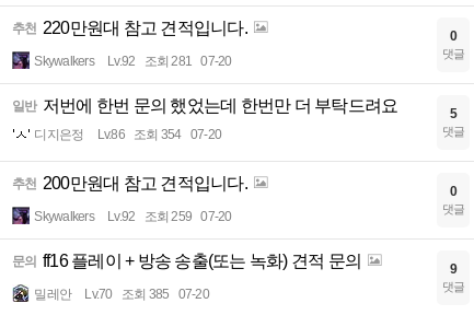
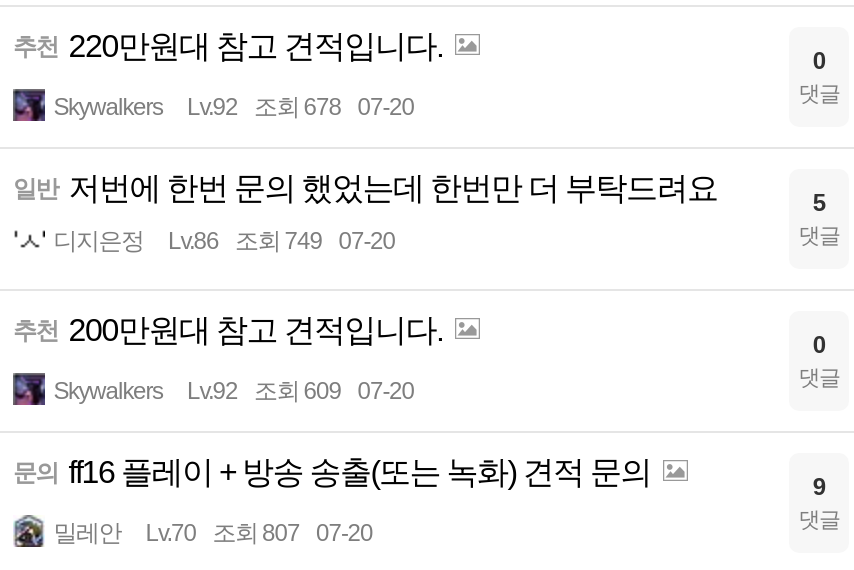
- Skywalkers Lv.92 조회 281 07-20
+ Skywalkers Lv.92 조회 678 07-20

- 디지은정 Lv.86 조회 354 07-20
+ 디지은정 Lv.86 조회 749 07-20

- Skywalkers Lv.92 조회 259 07-20
+ Skywalkers Lv.92 조회 609 07-20

- 밀레안 Lv.70 조회 385 07-20
+ 밀레안 Lv.70 조회 807 07-20
